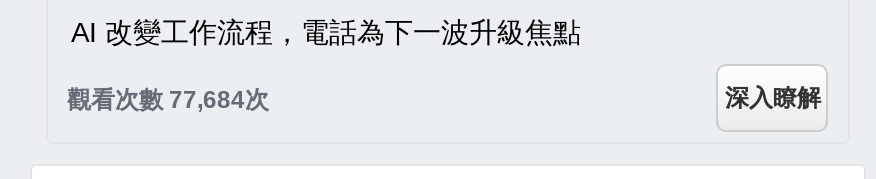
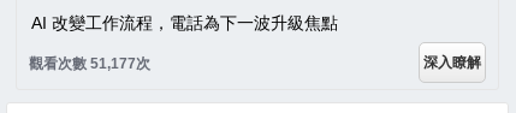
- 觀看次數 77,684次
+ 觀看次數 51,177次
